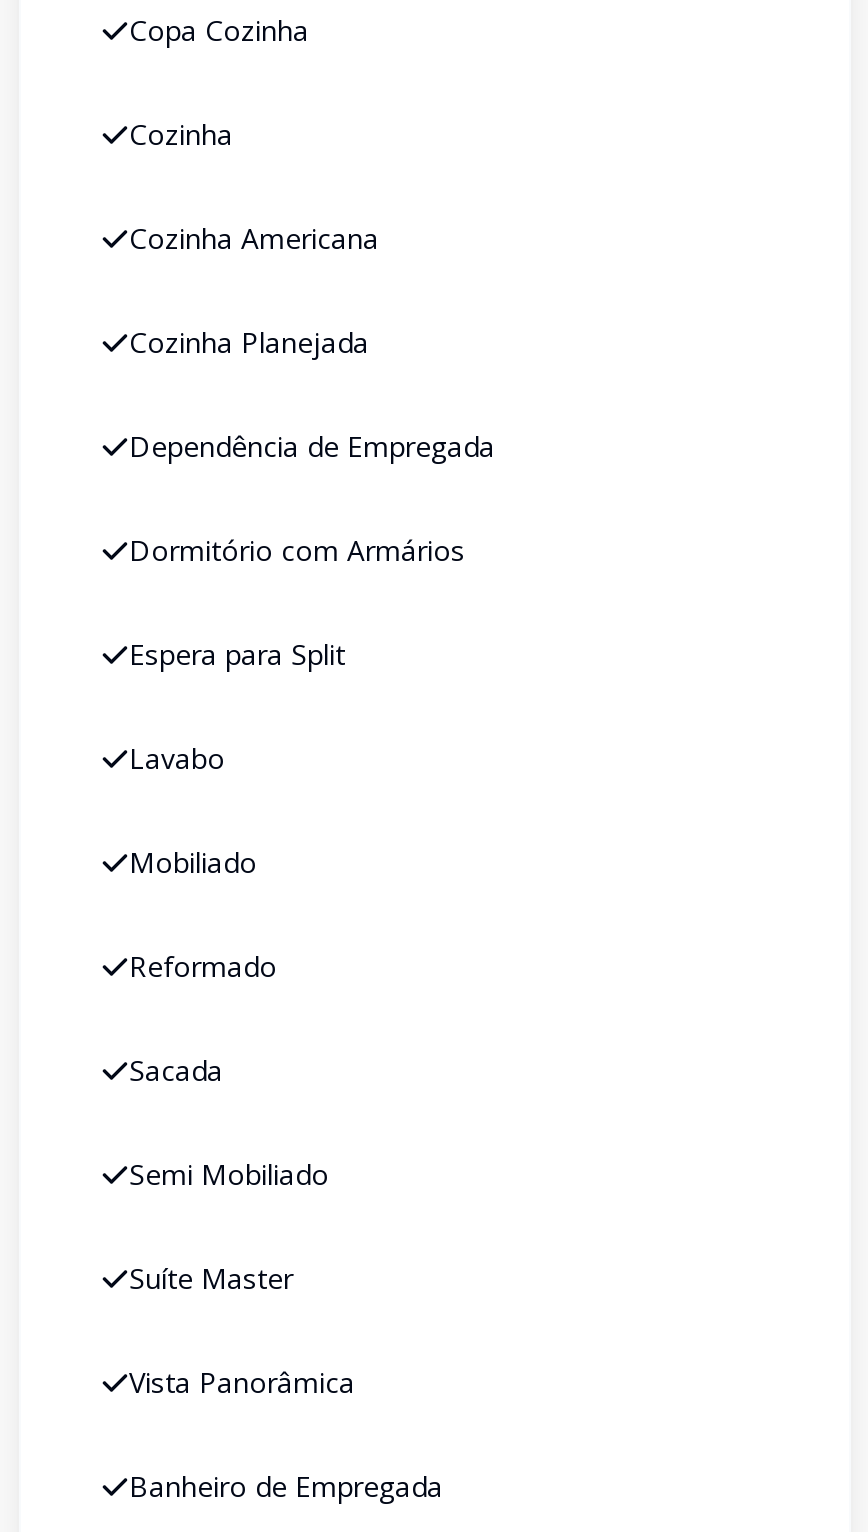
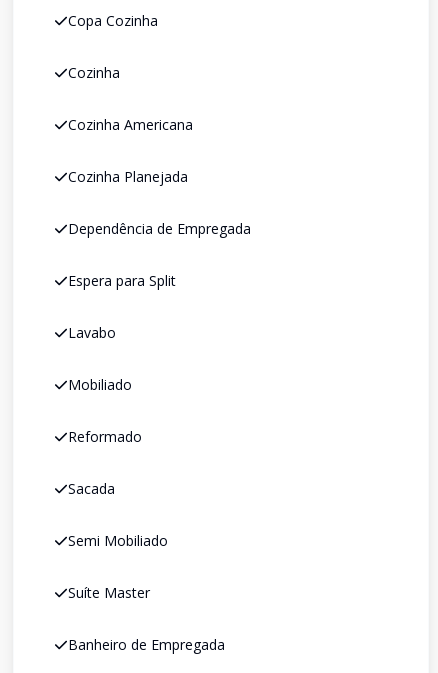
- Dormitório com Armários

- Vista Panorâmica
